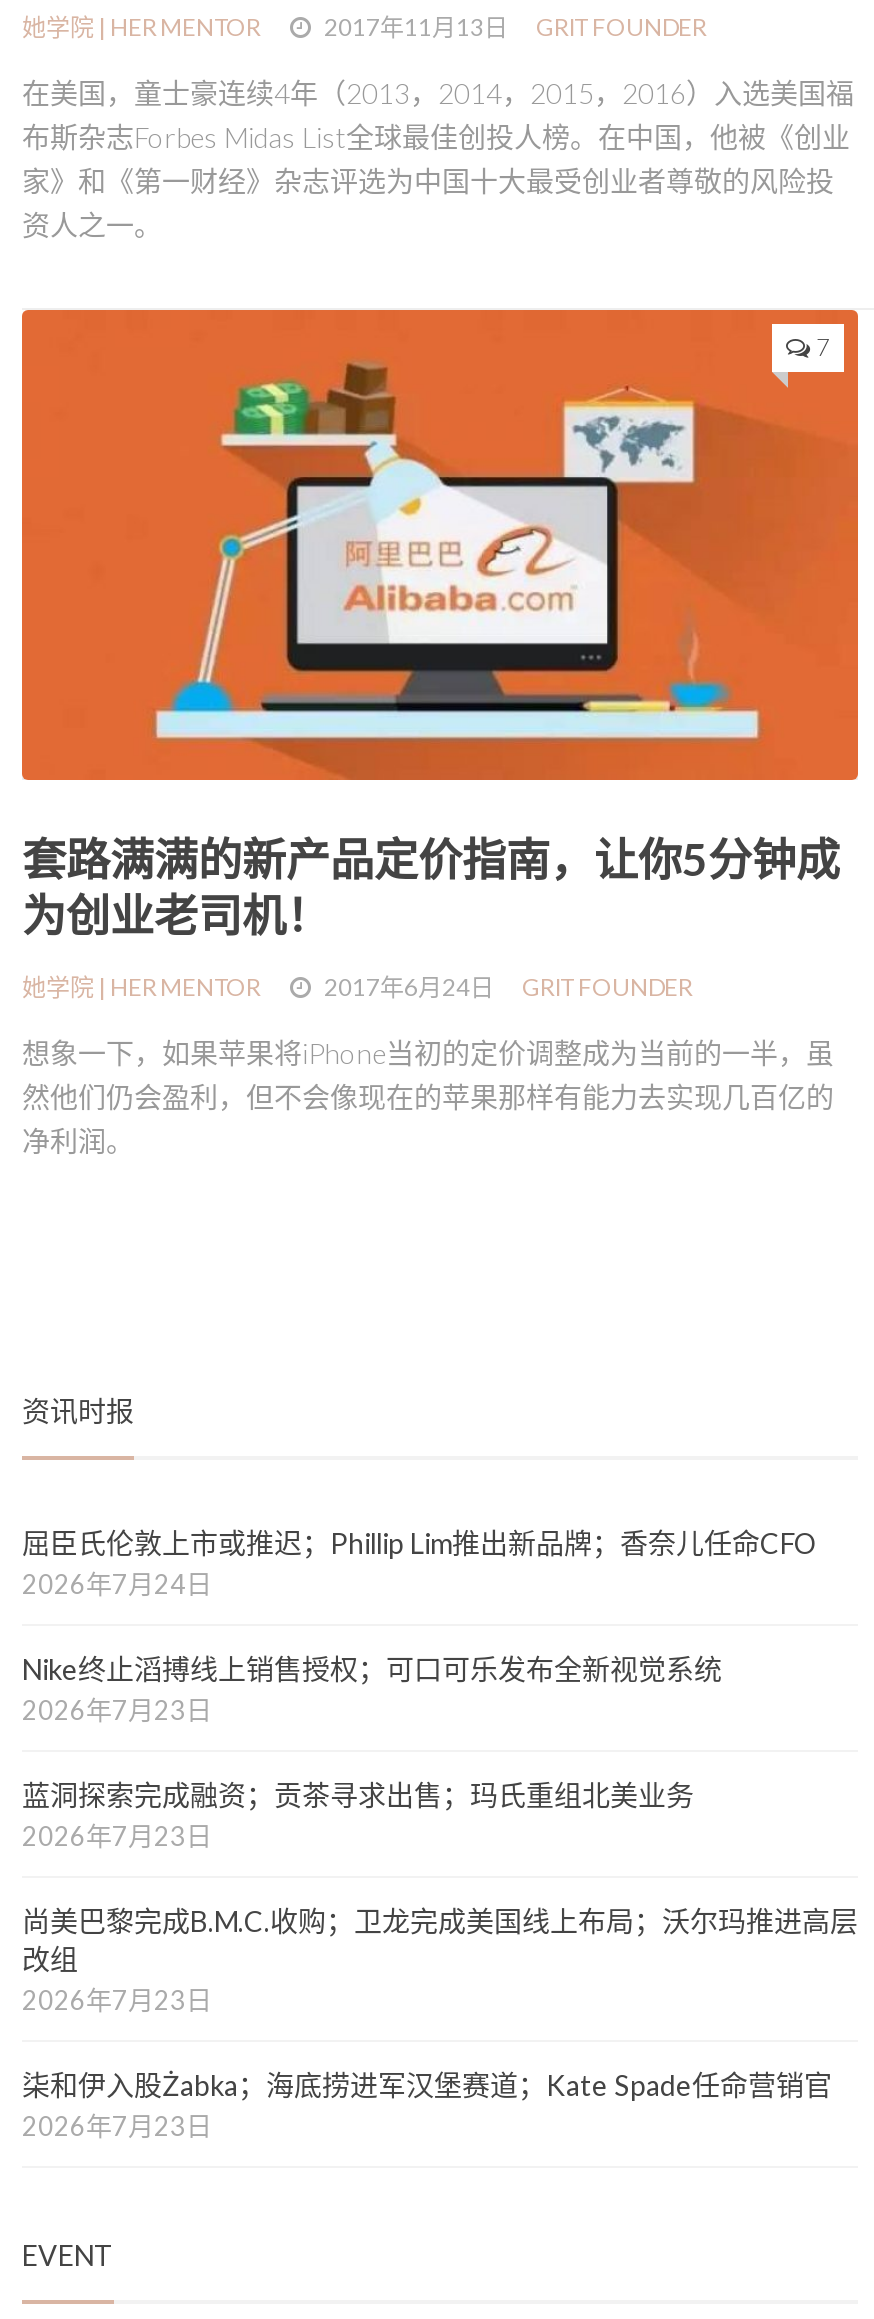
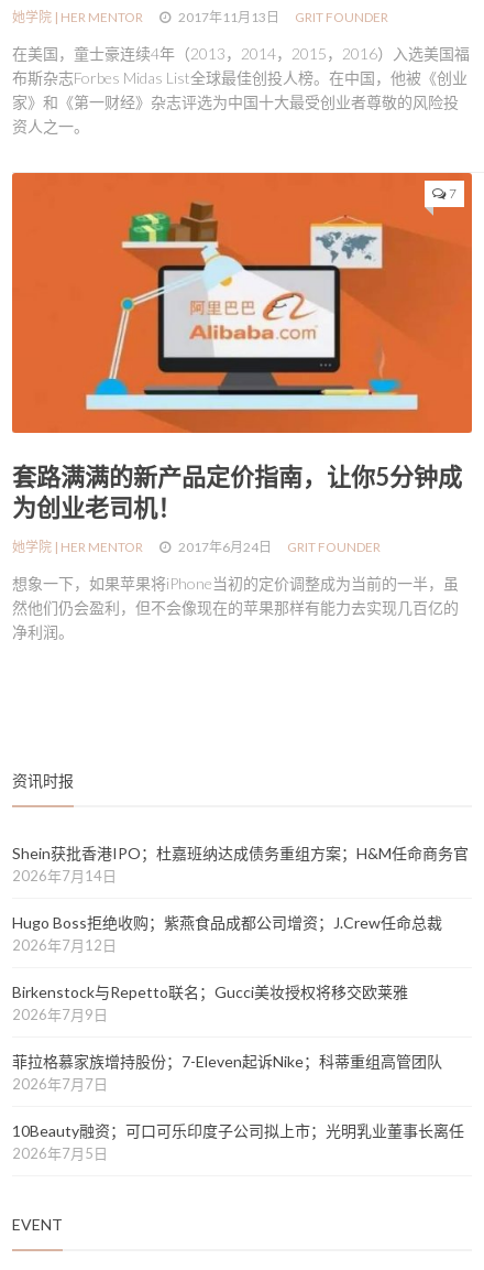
- 屈臣氏伦敦上市或推迟；Phillip Lim推出新品牌；香奈儿任命CFO
- 2026年7月24日
+ Shein获批香港IPO；杜嘉班纳达成债务重组方案；H&M任命商务官
+ 2026年7月14日

- Nike终止滔搏线上销售授权；可口可乐发布全新视觉系统
- 2026年7月23日
+ Hugo Boss拒绝收购；紫燕食品成都公司增资；J.Crew任命总裁
+ 2026年7月12日

- 蓝洞探索完成融资；贡茶寻求出售；玛氏重组北美业务
- 2026年7月23日
+ Birkenstock与Repetto联名；Gucci美妆授权将移交欧莱雅
+ 2026年7月9日

- 尚美巴黎完成B.M.C.收购；卫龙完成美国线上布局；沃尔玛推进高层
- 改组
- 2026年7月23日
+ 菲拉格慕家族增持股份；7-Eleven起诉Nike；科蒂重组高管团队
+ 2026年7月7日

- 柒和伊入股Żabka；海底捞进军汉堡赛道；Kate Spade任命营销官
- 2026年7月23日
+ 10Beauty融资；可口可乐印度子公司拟上市；光明乳业董事长离任
+ 2026年7月5日
